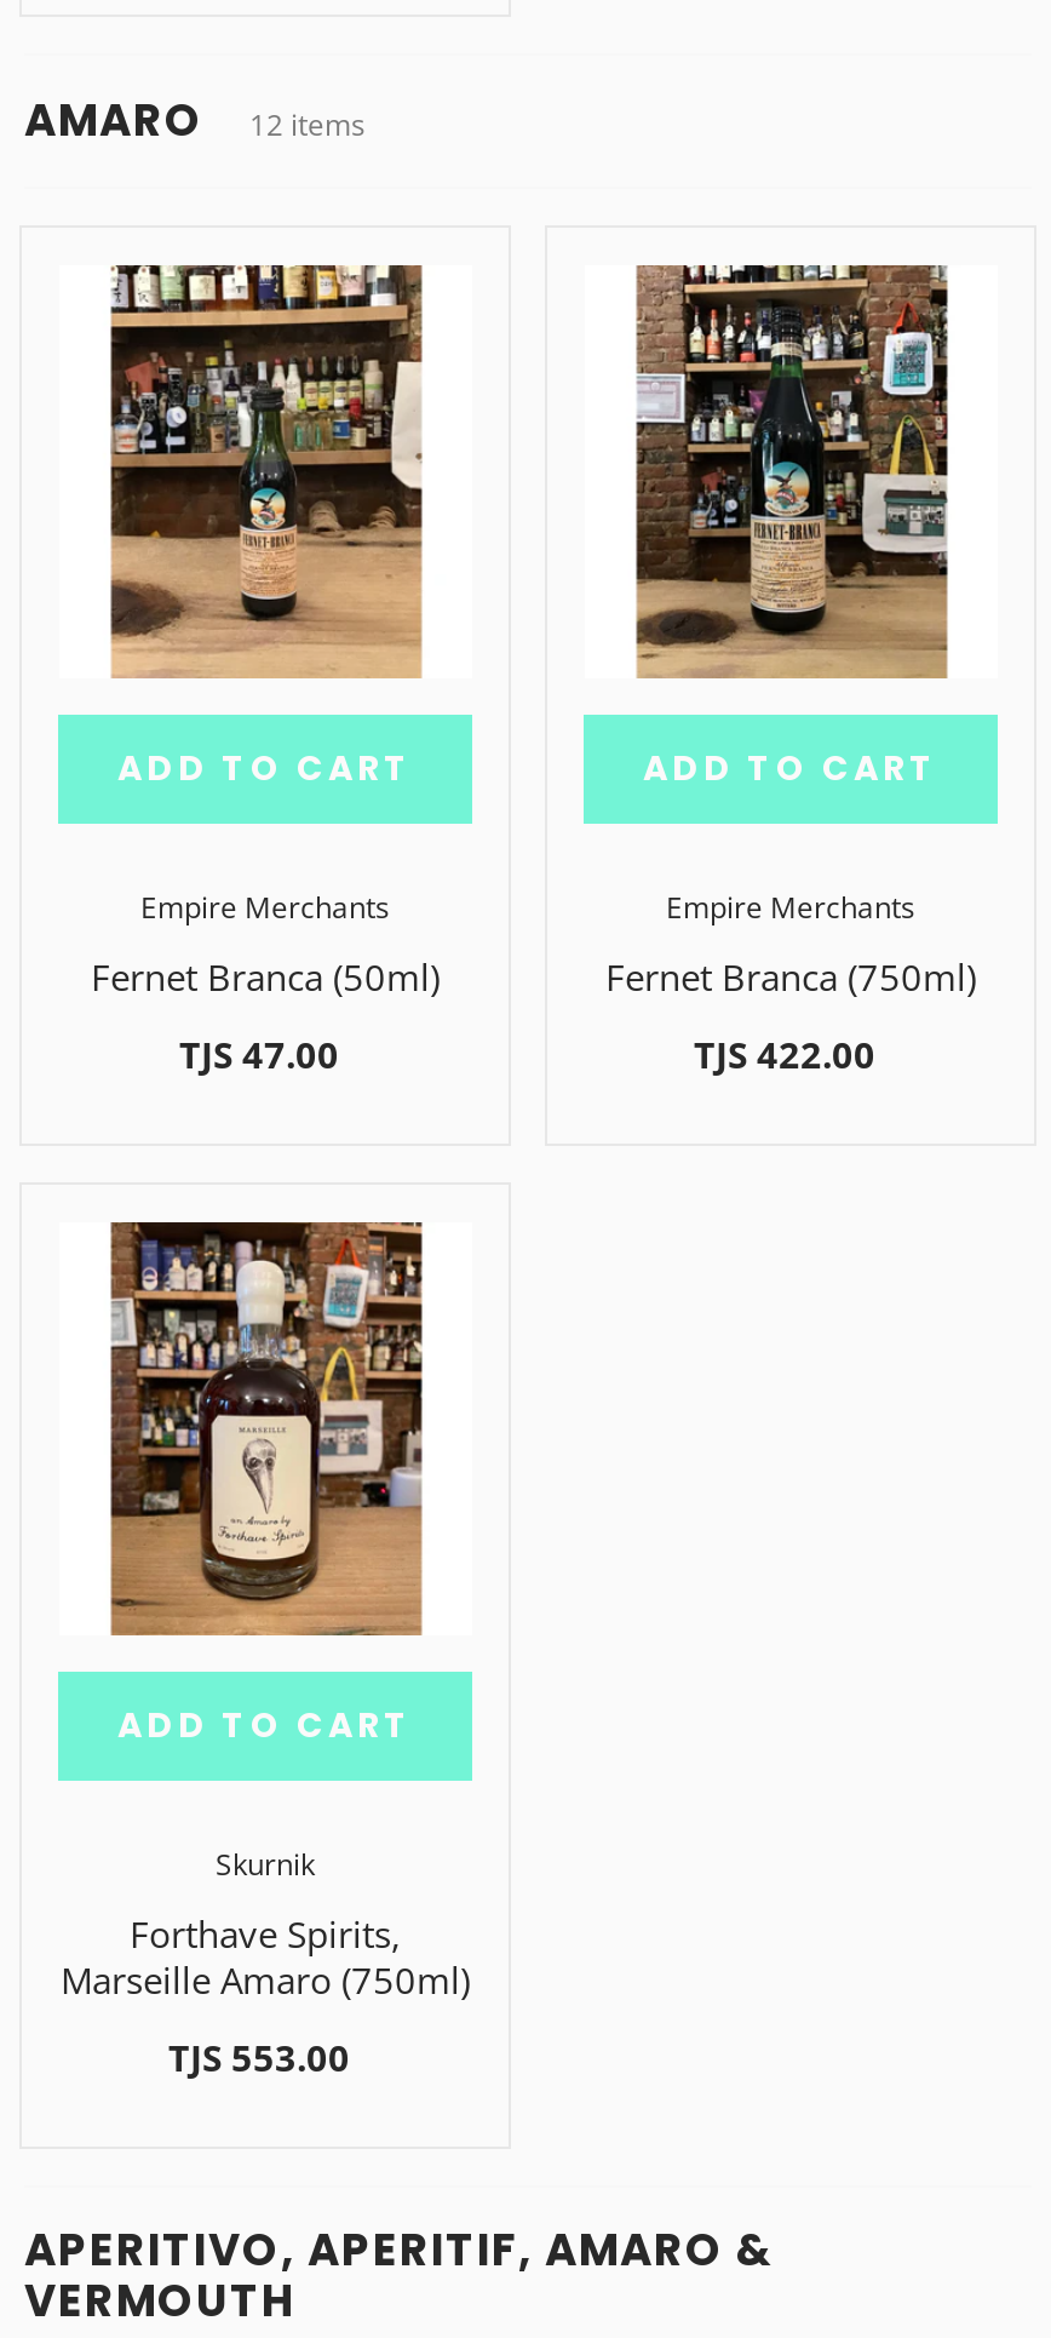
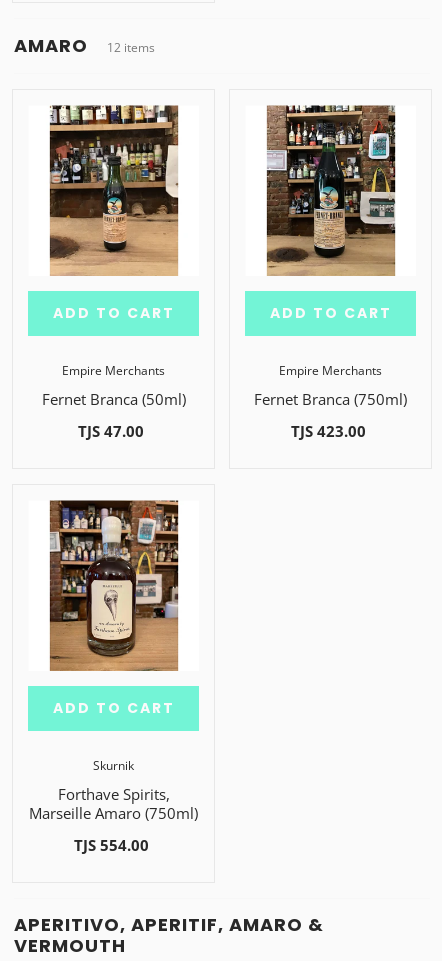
- TJS 422.00
+ TJS 423.00

- TJS 553.00
+ TJS 554.00
